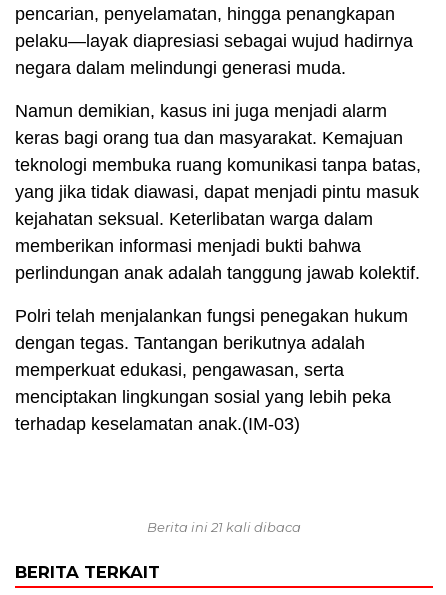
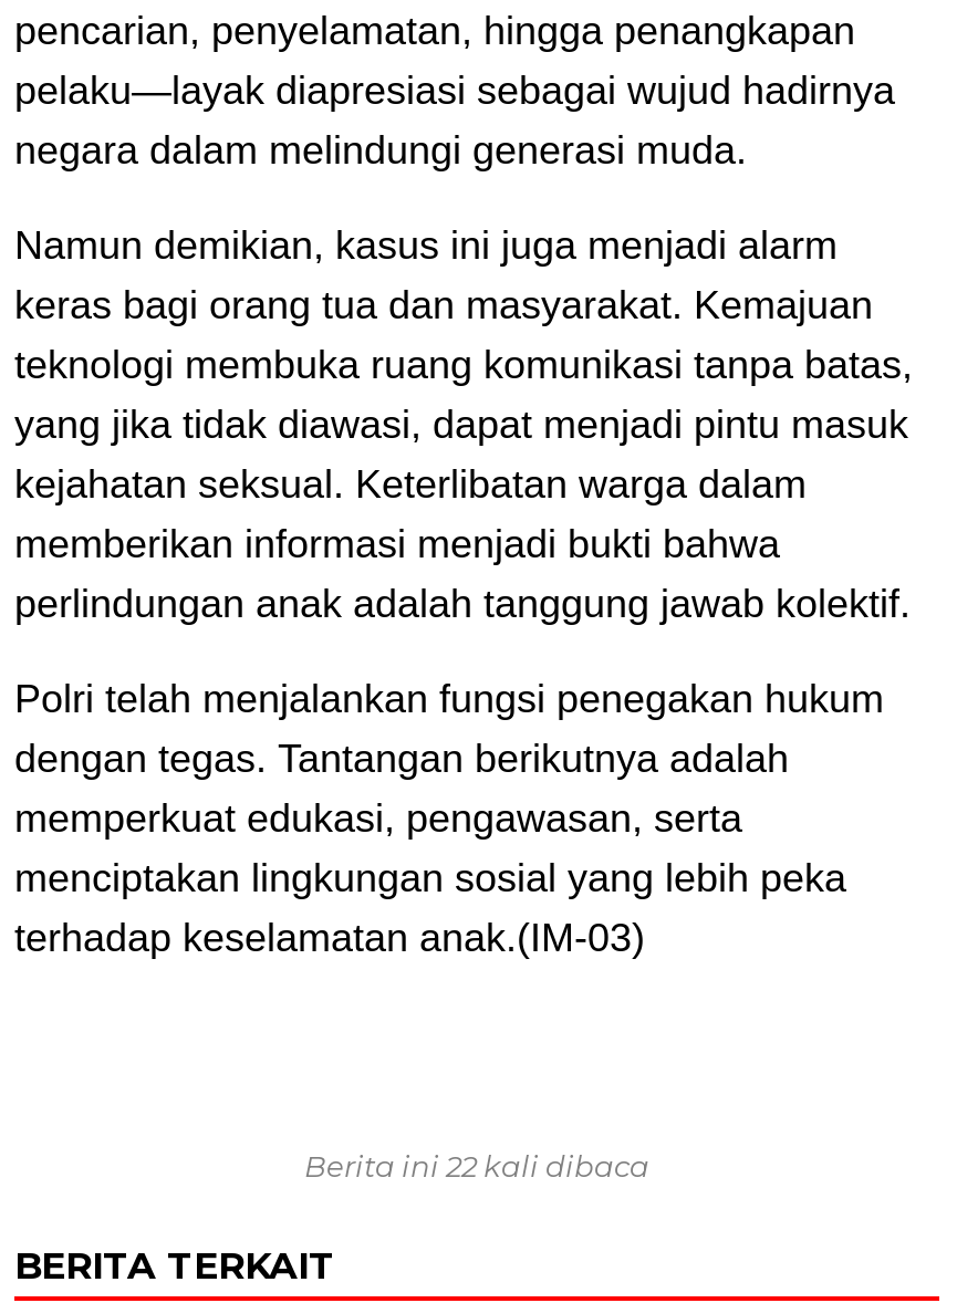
- Berita ini 21 kali dibaca
+ Berita ini 22 kali dibaca
